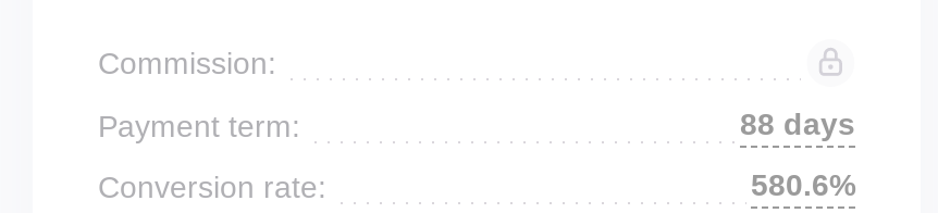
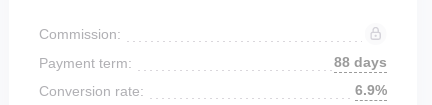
- 580.6%
+ 6.9%
